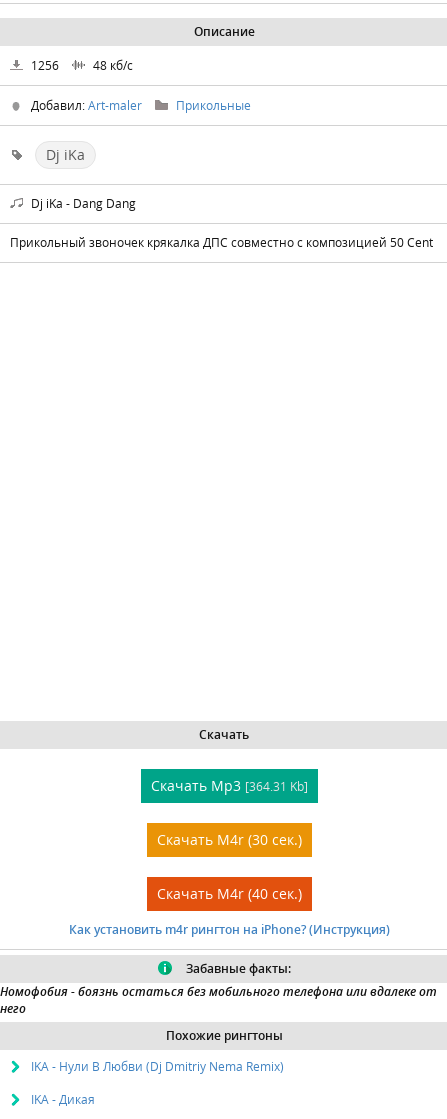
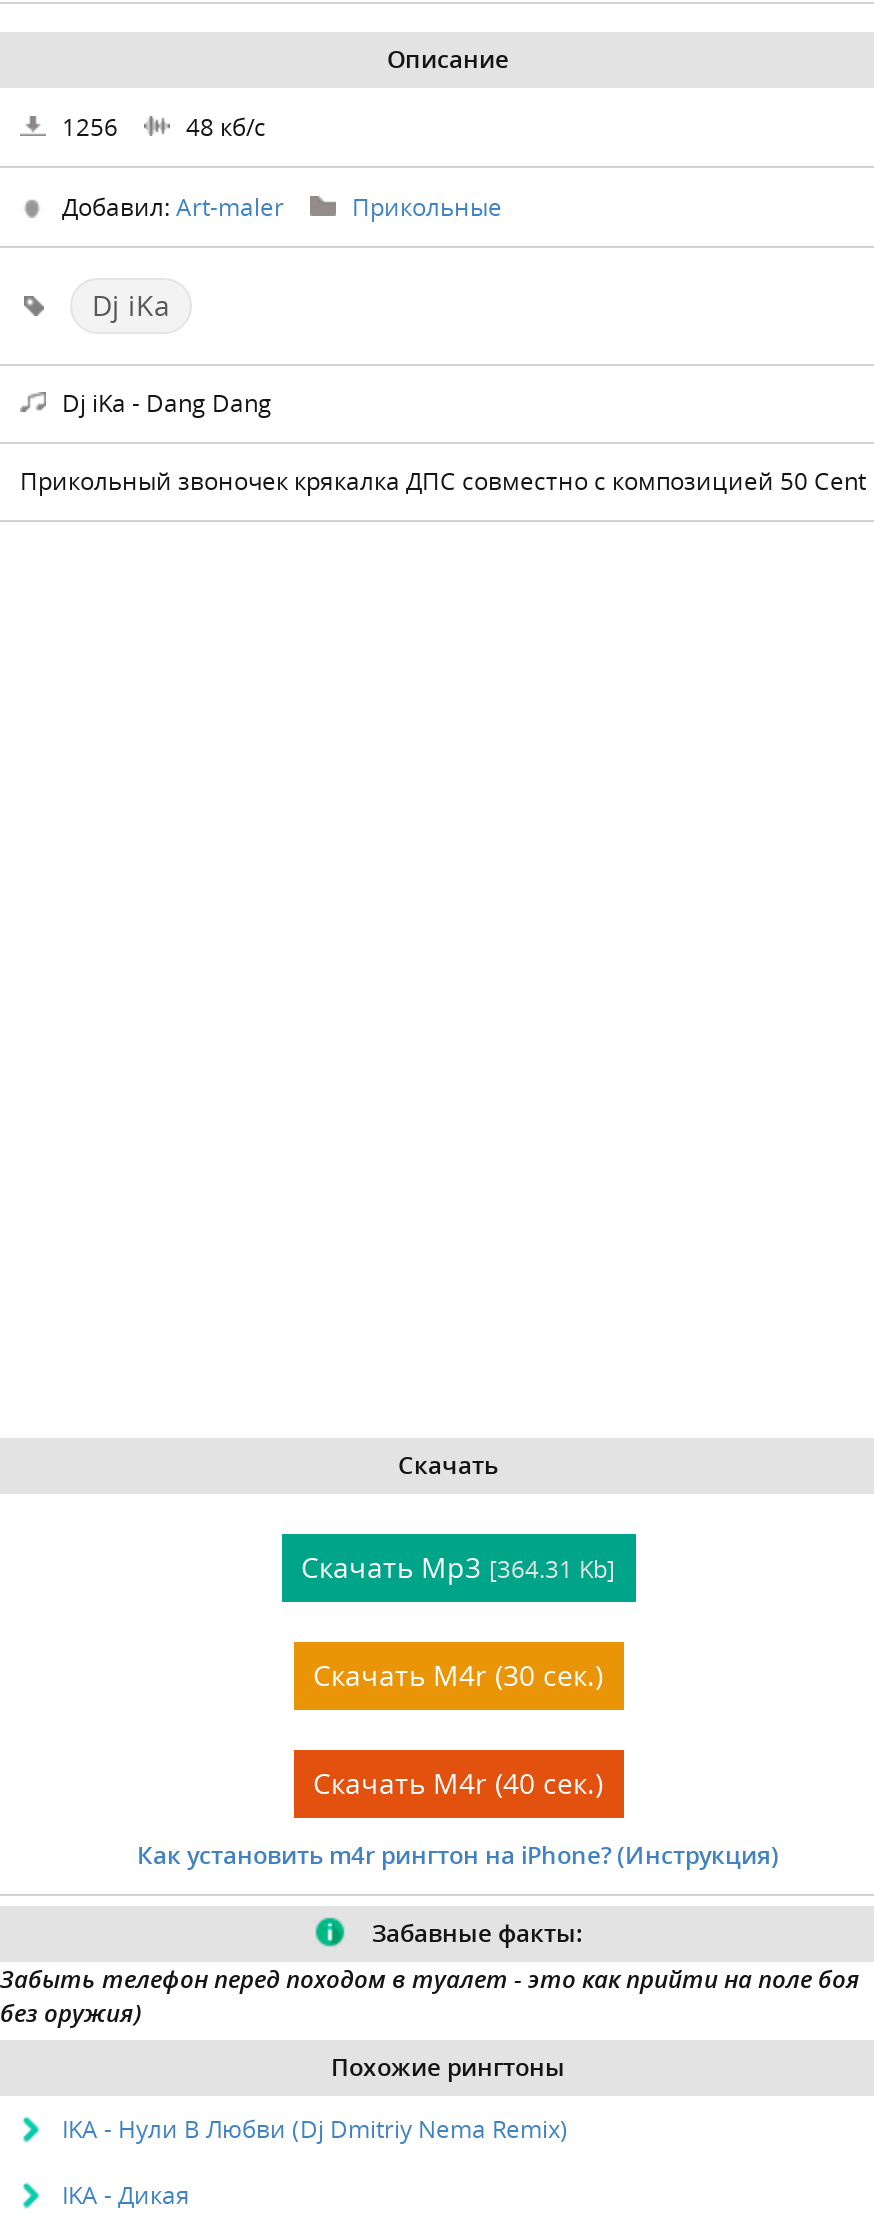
- Номофобия - боязнь остаться без мобильного телефона или вдалеке от
- него
+ Забыть телефон перед походом в туалет - это как прийти на поле боя
+ без оружия)
